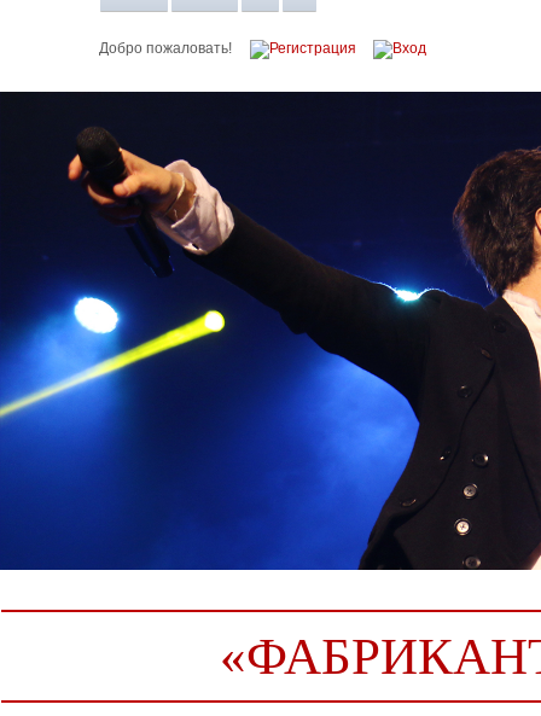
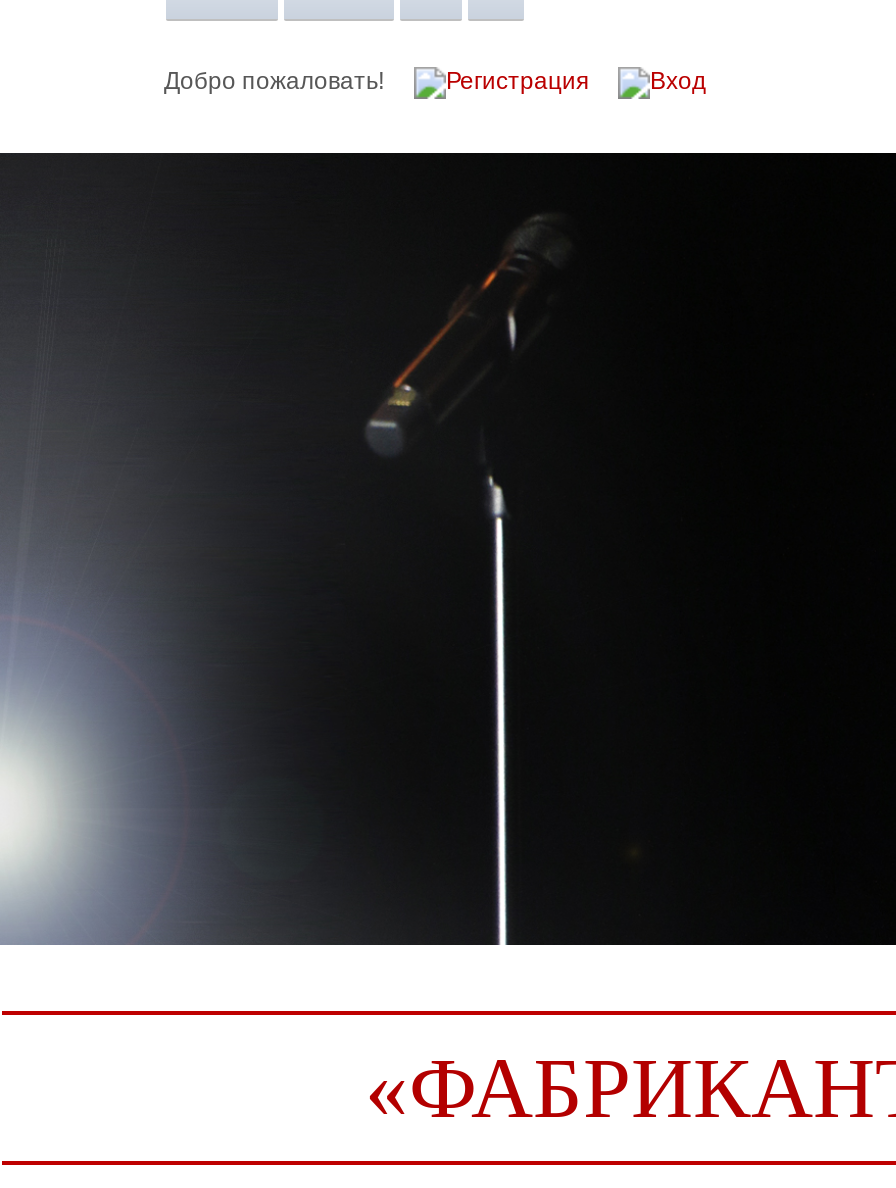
- [image]
+ [image]
